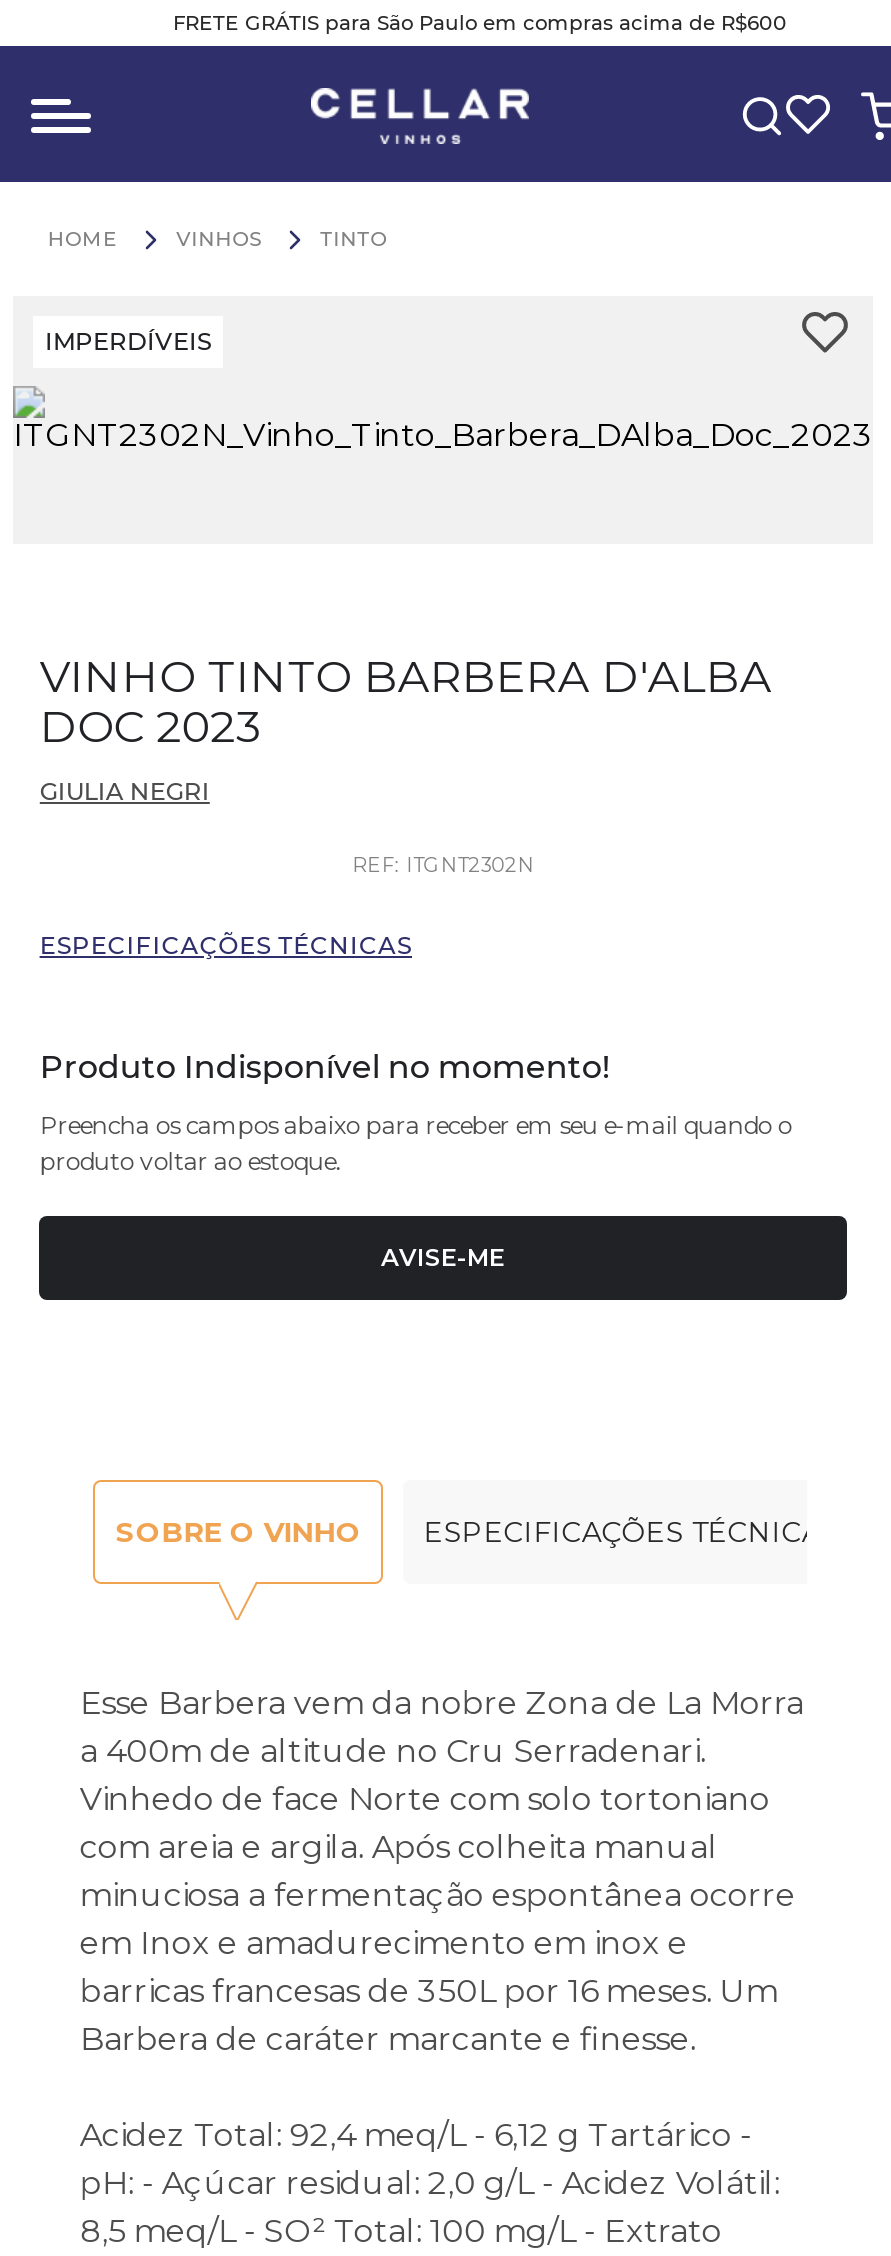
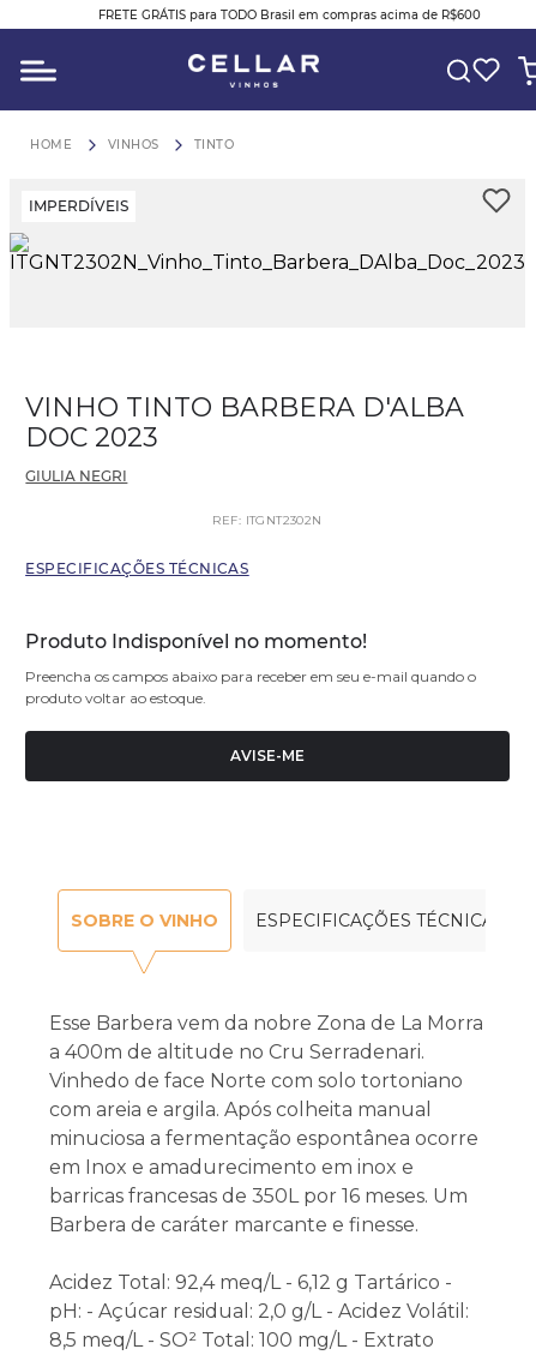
- FRETE GRÁTIS para São Paulo em compras acima de R$600
+ FRETE GRÁTIS para TODO Brasil em compras acima de R$600
